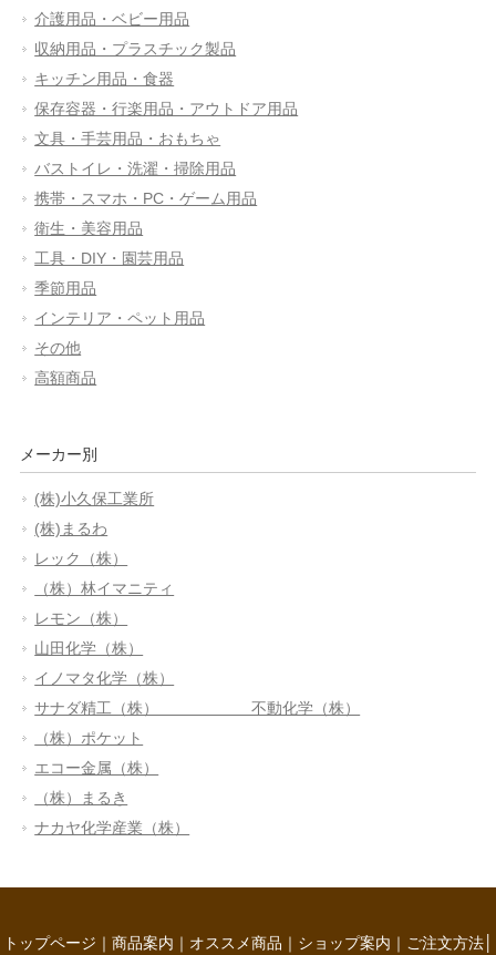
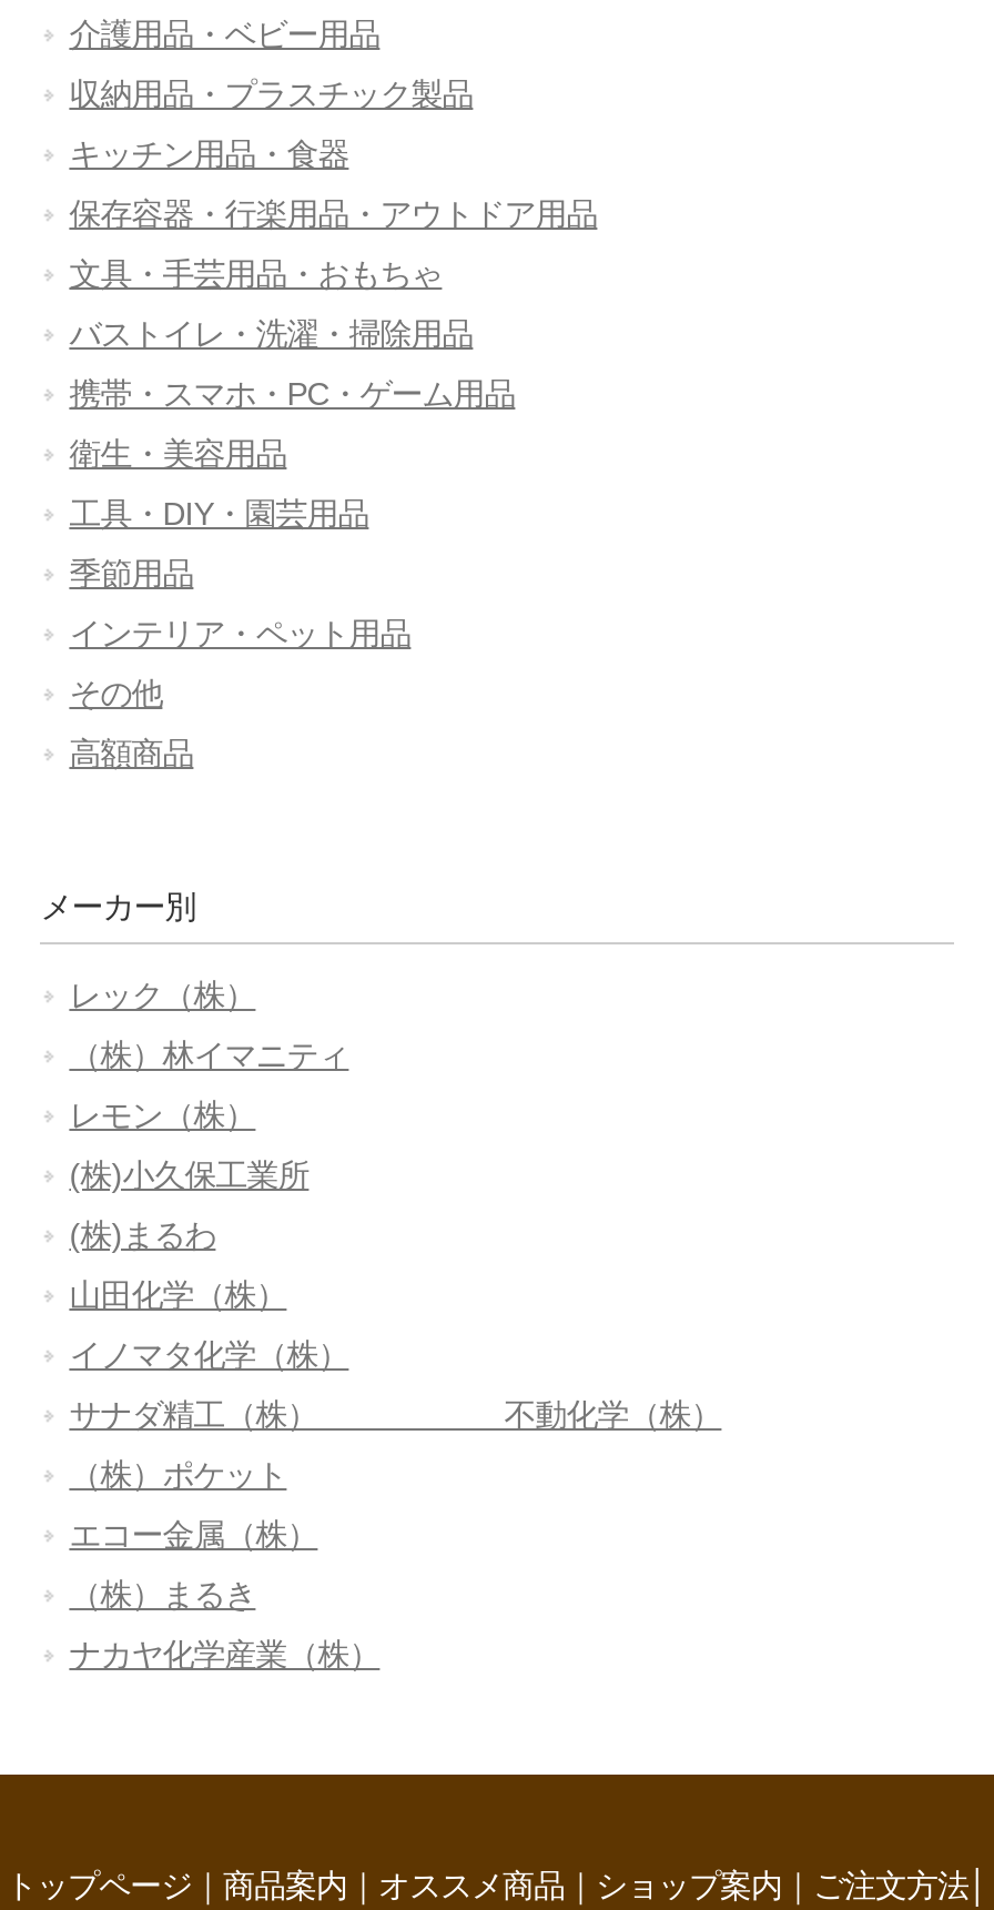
moved down: (株)小久保工業所 | (株)まるわ

moved up: レック（株） | （株）林イマニティ | レモン（株）
